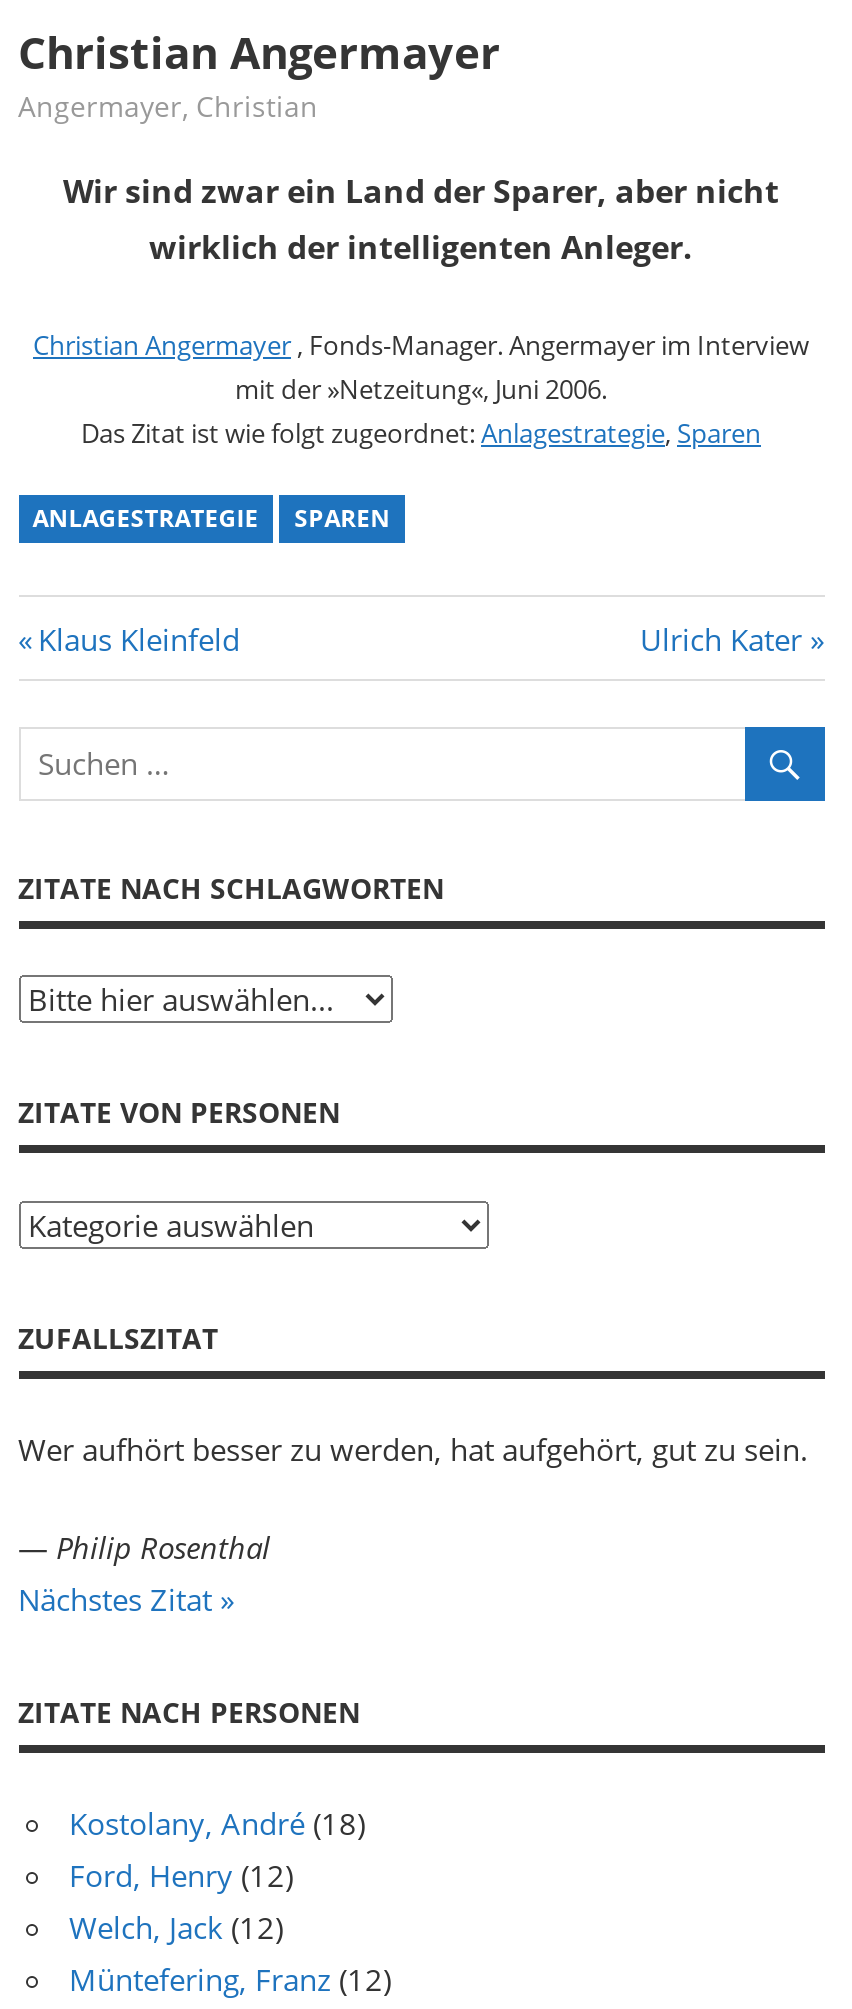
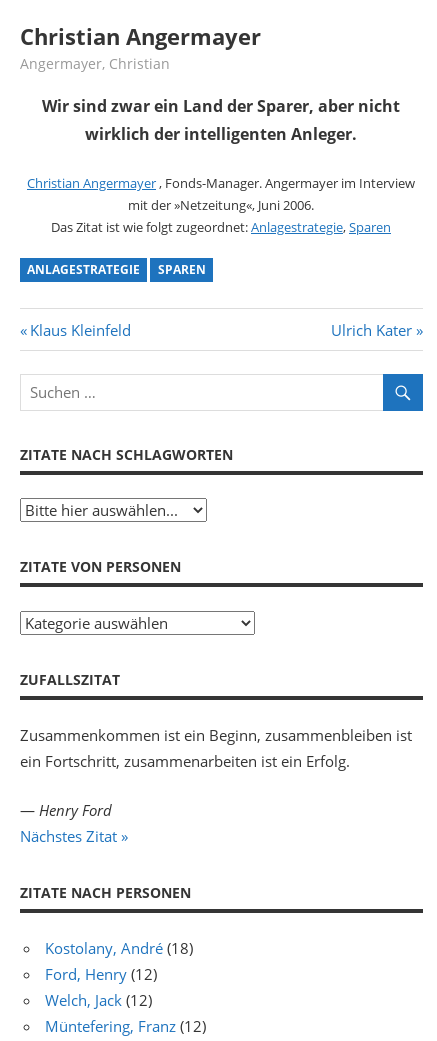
- Wer aufhört besser zu werden, hat aufgehört, gut zu sein.
+ Zusammenkommen ist ein Beginn, zusammenbleiben ist
+ ein Fortschritt, zusammenarbeiten ist ein Erfolg.

- — Philip Rosenthal
+ — Henry Ford
